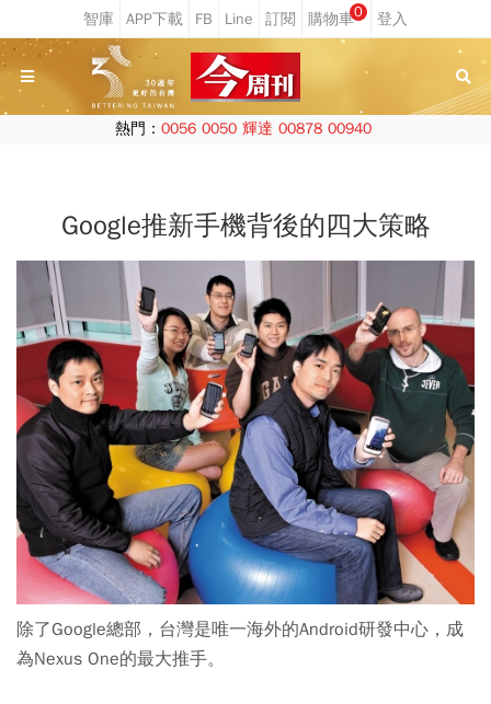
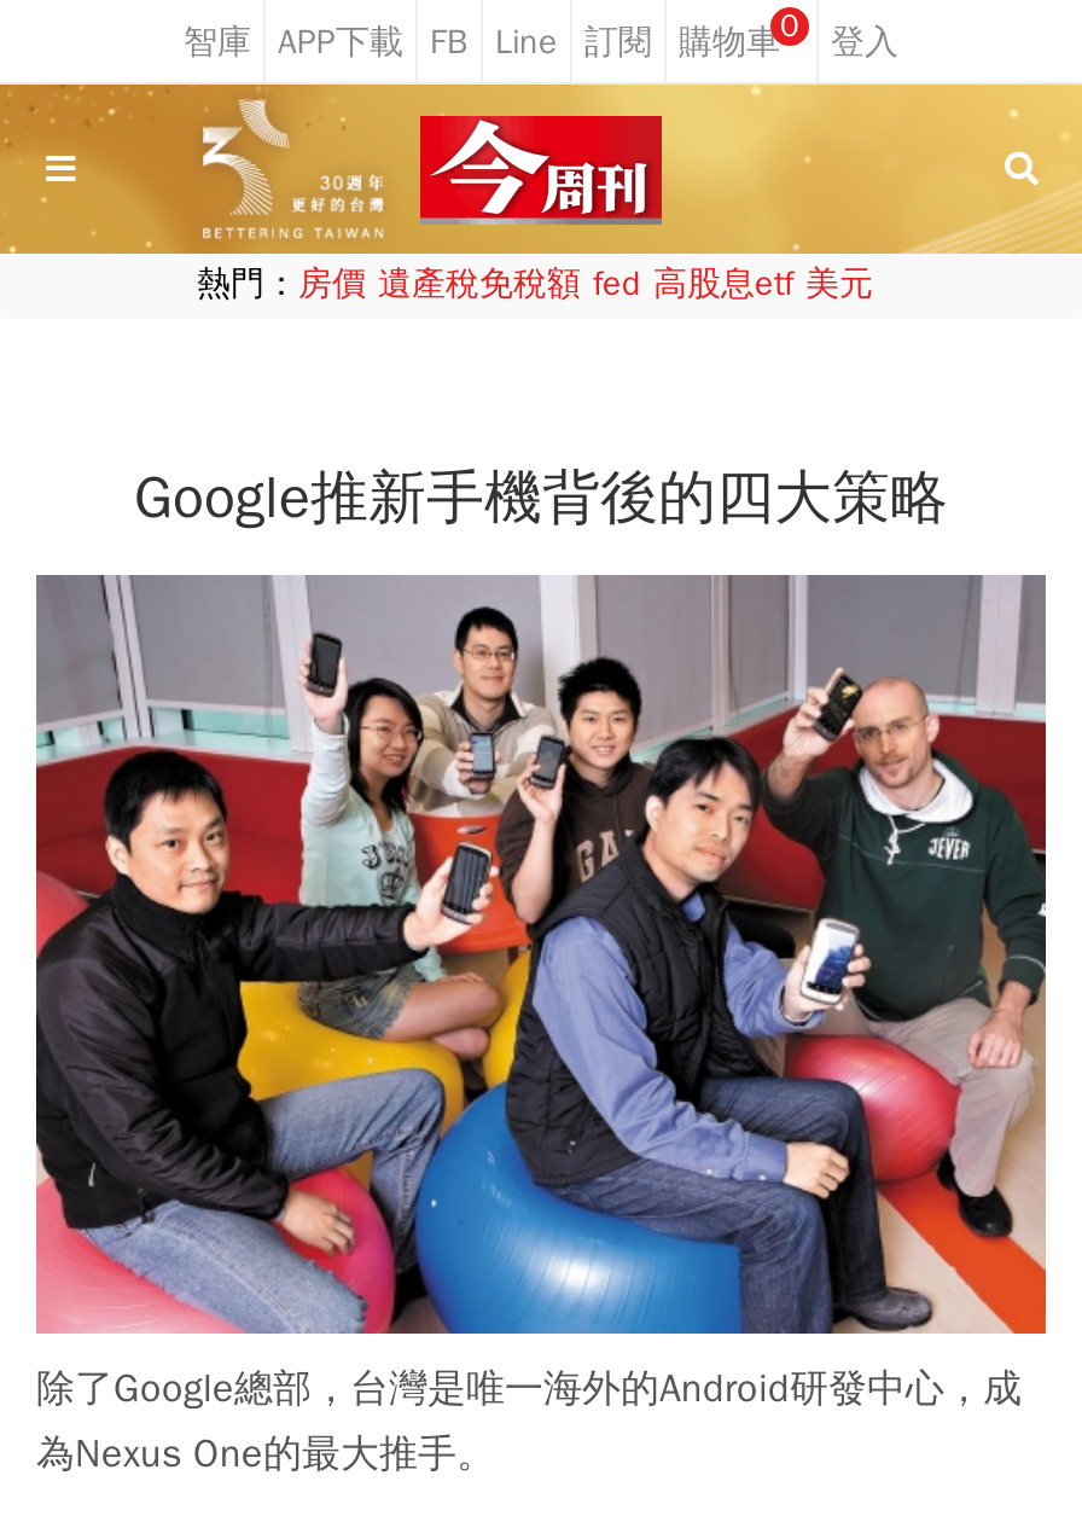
- 熱門：0056 0050 輝達 00878 00940
+ 熱門：房價 遺產稅免稅額 fed 高股息etf 美元
